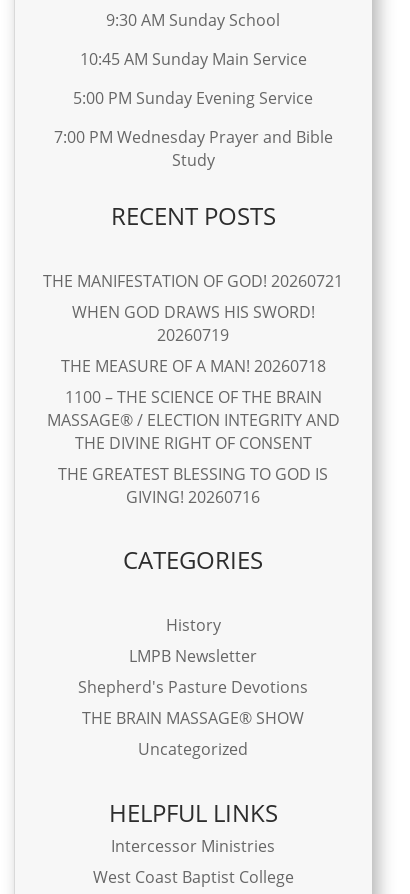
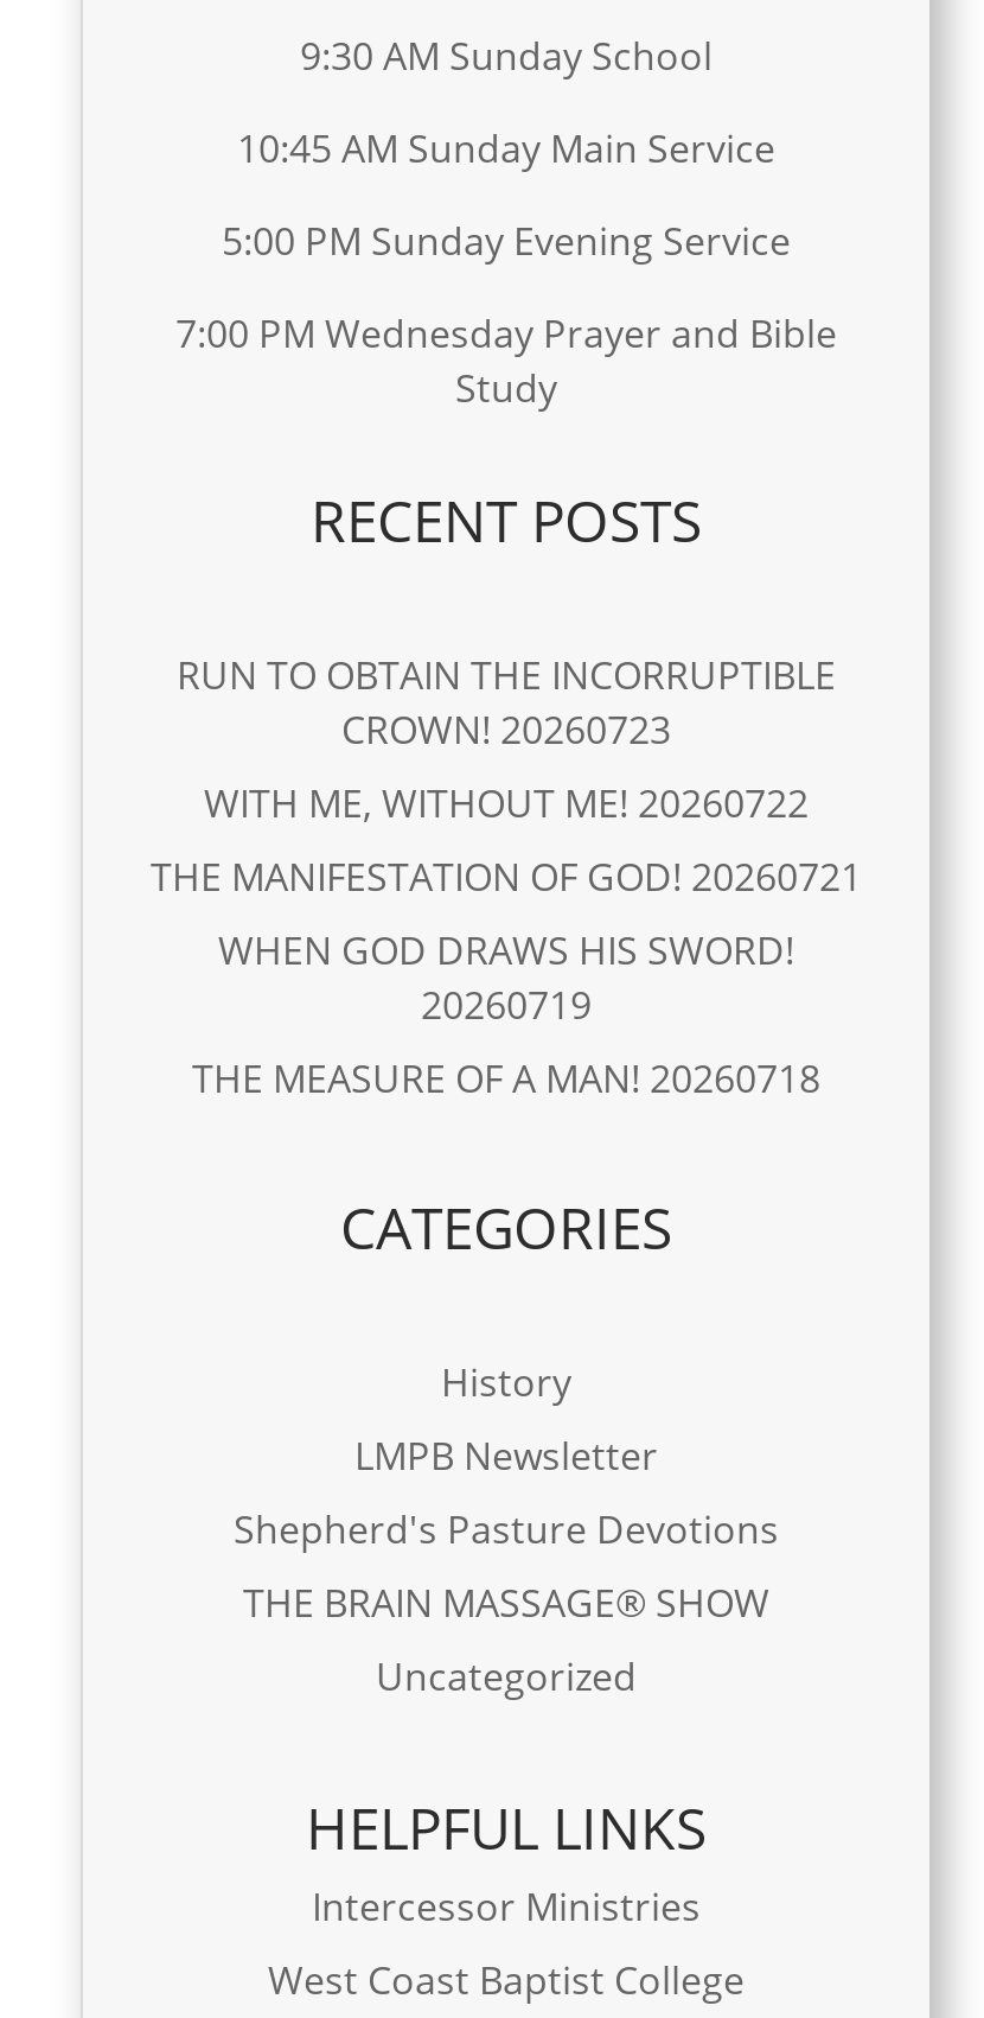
+ RUN TO OBTAIN THE INCORRUPTIBLE
+ CROWN! 20260723
+ WITH ME, WITHOUT ME! 20260722

moved down: THE MANIFESTATION OF GOD! 20260721 | WHEN GOD DRAWS HIS SWORD! | 20260719 | THE MEASURE OF A MAN! 20260718

- 1100 – THE SCIENCE OF THE BRAIN
- MASSAGE® / ELECTION INTEGRITY AND
- THE DIVINE RIGHT OF CONSENT
- THE GREATEST BLESSING TO GOD IS
- GIVING! 20260716
